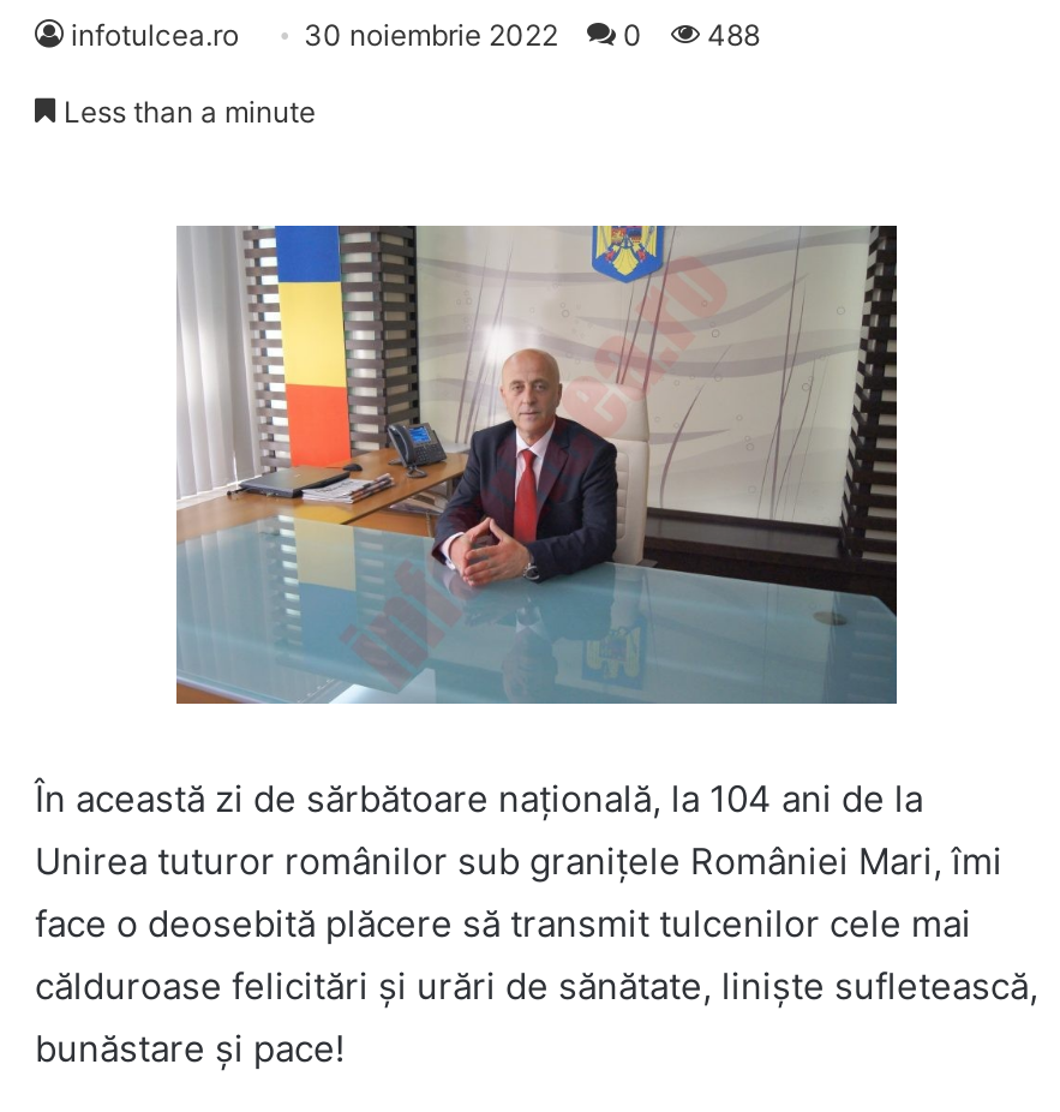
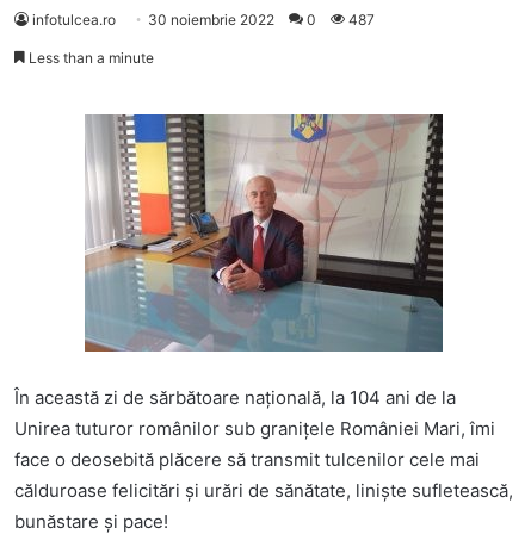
- infotulcea.ro 30 noiembrie 2022 0 488
+ infotulcea.ro 30 noiembrie 2022 0 487
